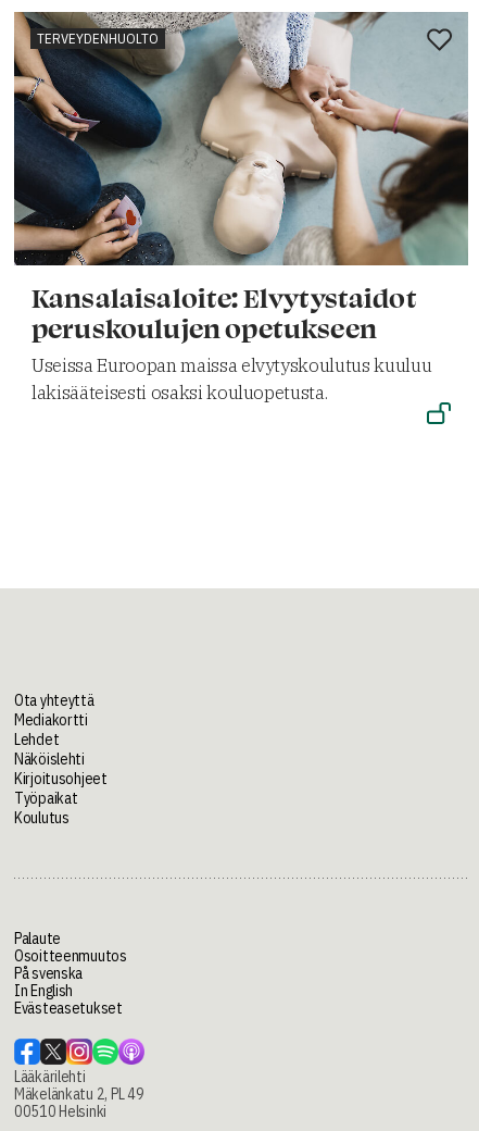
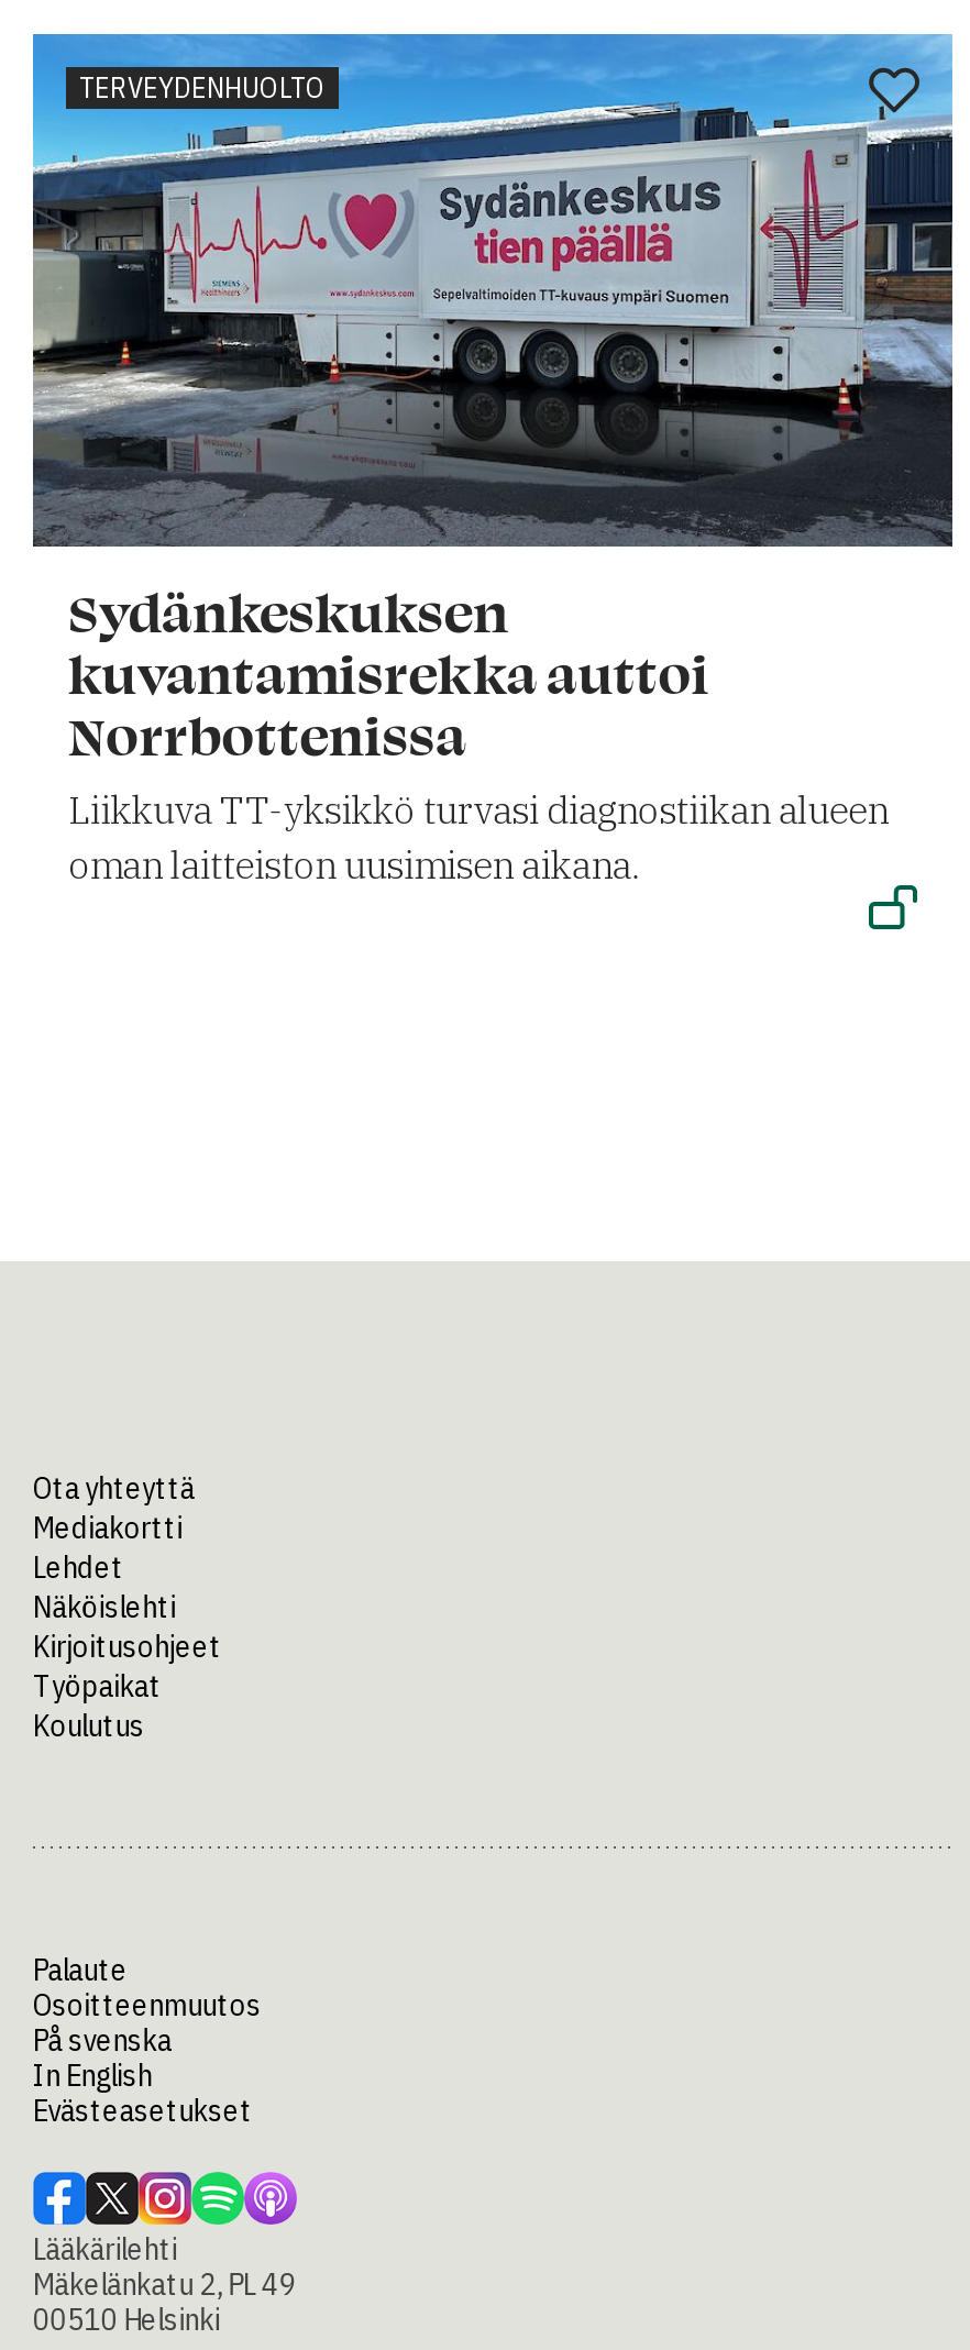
- [image]
- Kansalaisaloite: Elvytystaidot
- peruskoulujen opetukseen
- Useissa Euroopan maissa elvytyskoulutus kuuluu
- lakisääteisesti osaksi kouluopetusta.
+ [image]
+ Sydänkeskuksen
+ kuvantamisrekka auttoi
+ Norrbottenissa
+ Liikkuva TT-yksikkö turvasi diagnostiikan alueen
+ oman laitteiston uusimisen aikana.
